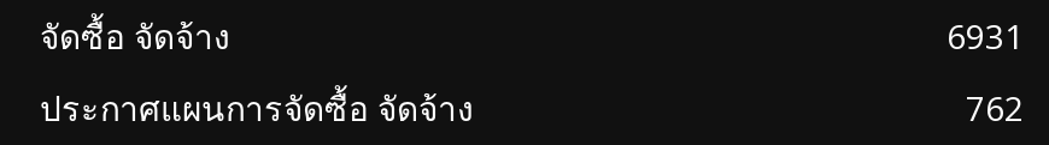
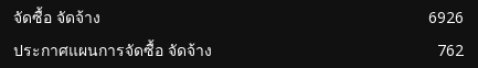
- 6931
+ 6926
